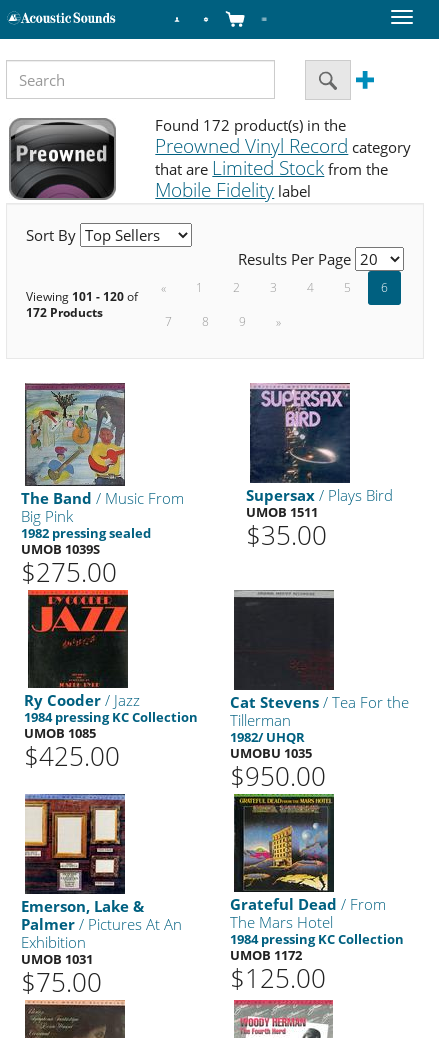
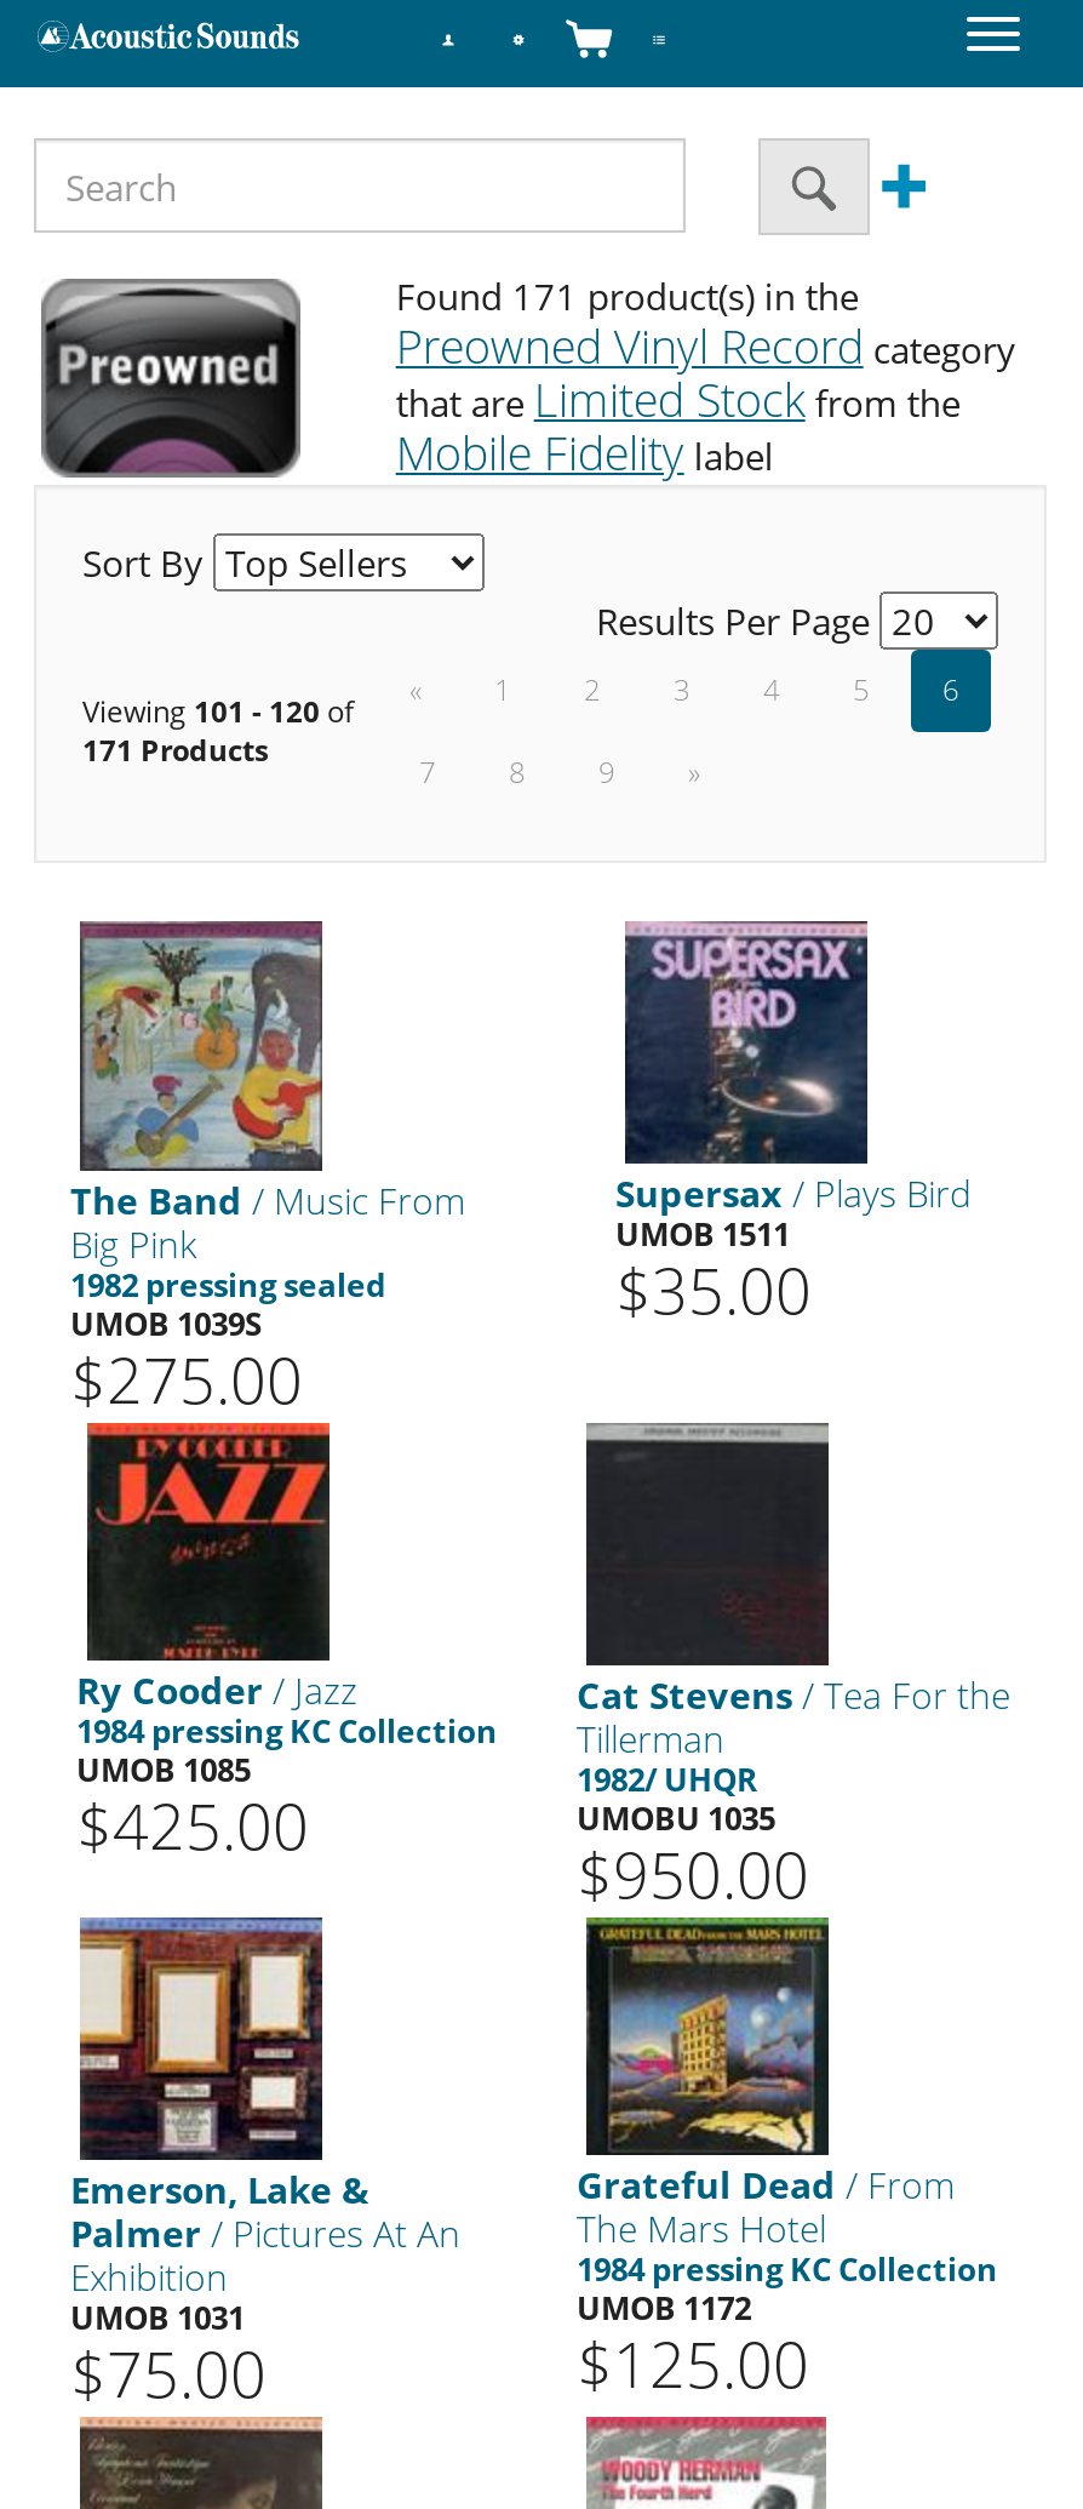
- Found 172 product(s) in the
+ Found 171 product(s) in the

- 172 Products
+ 171 Products
